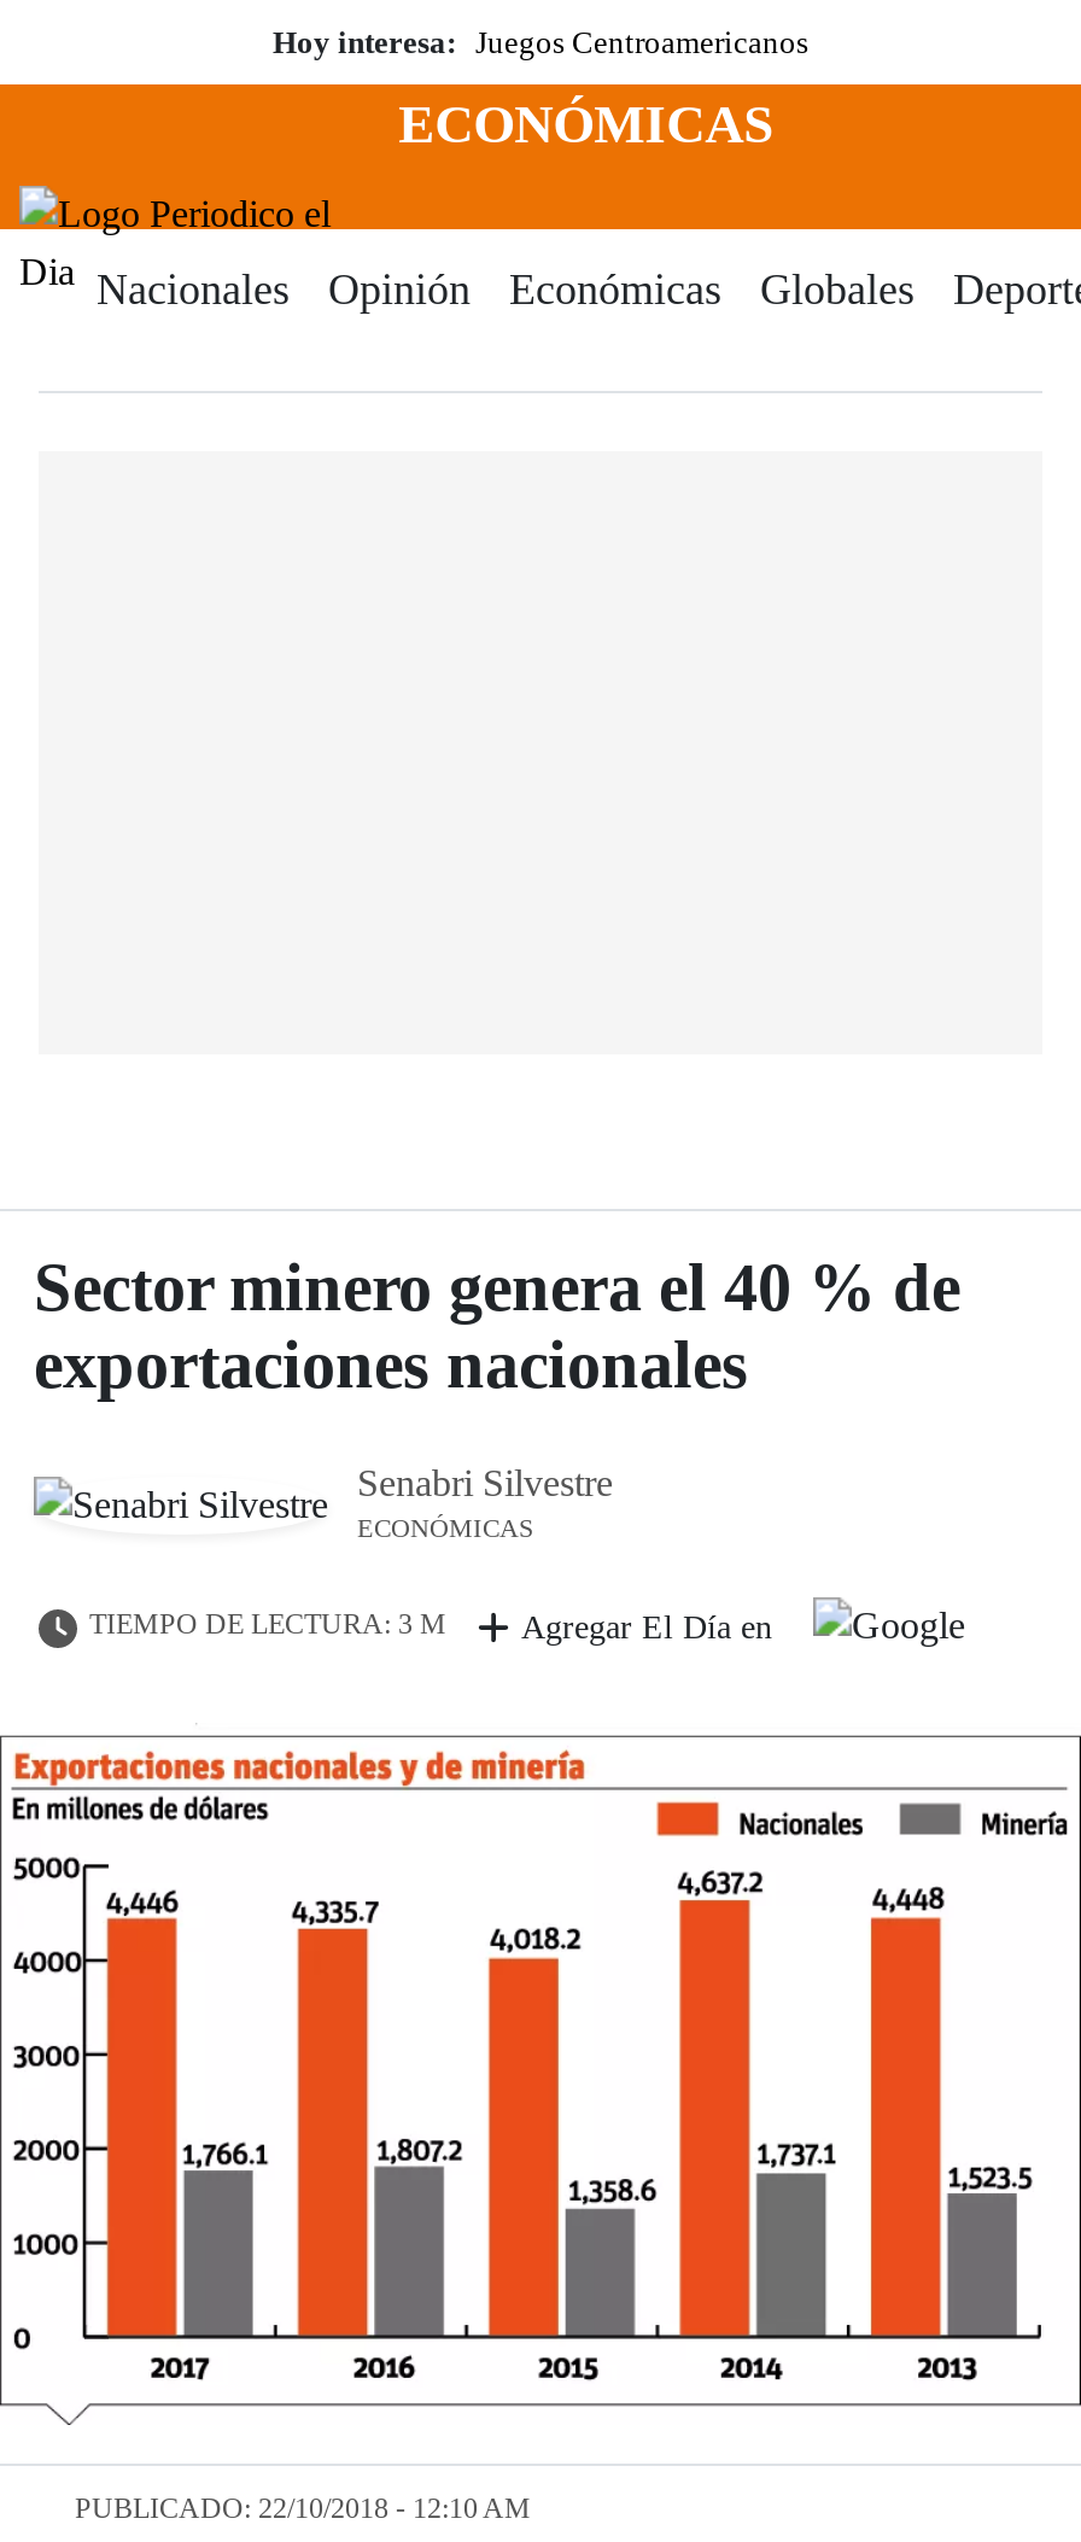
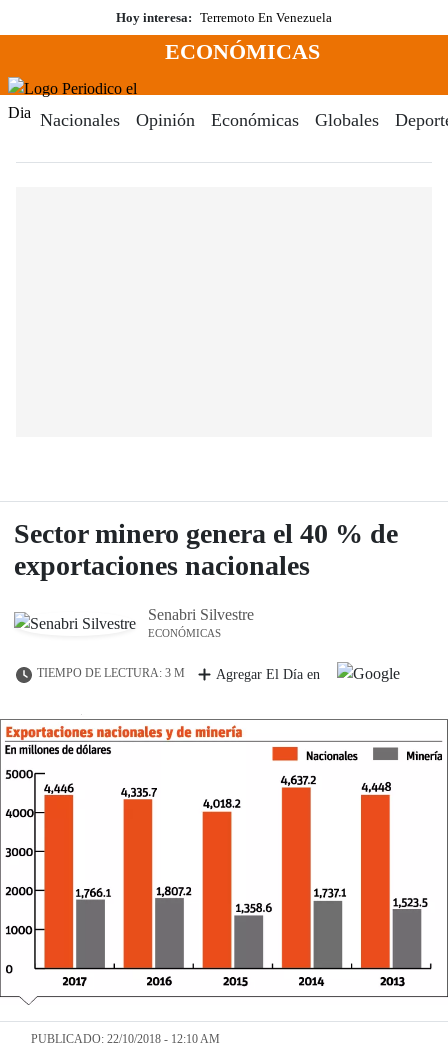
- Hoy interesa: Juegos Centroamericanos
+ Hoy interesa: Terremoto En Venezuela
